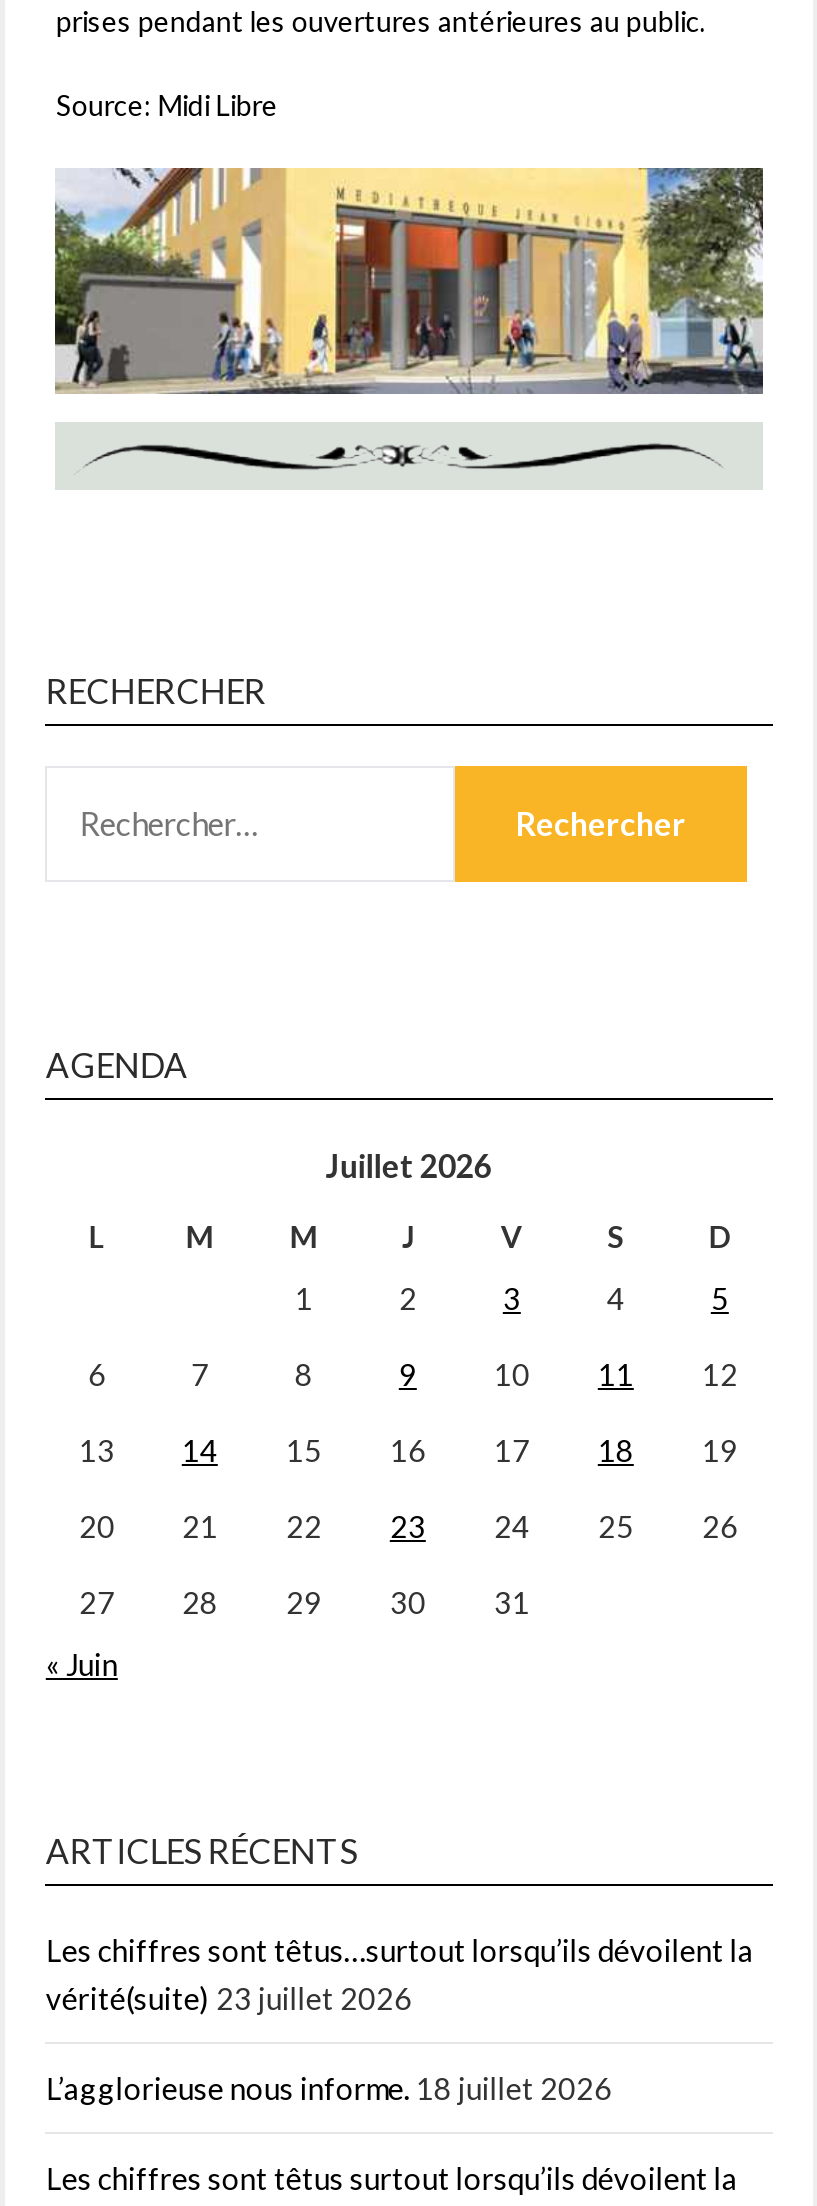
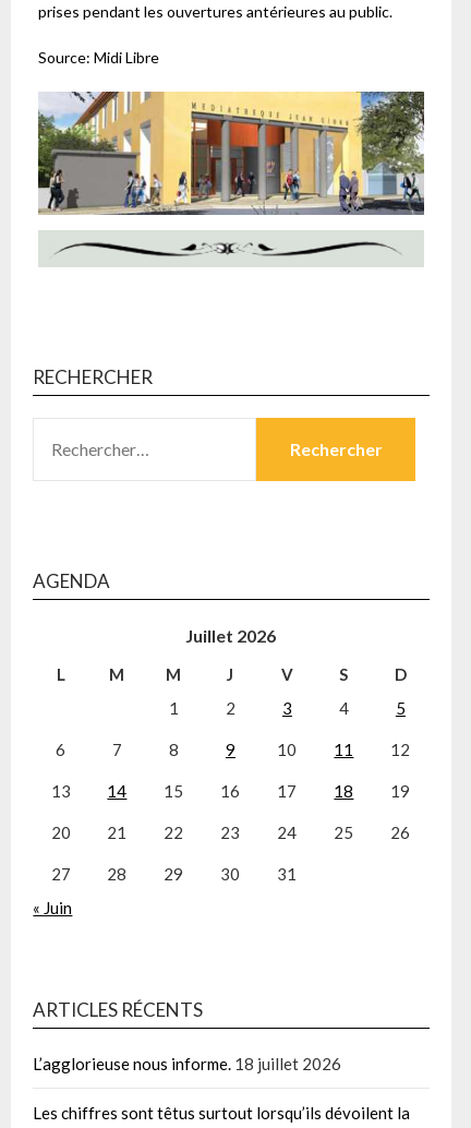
- Les chiffres sont têtus…surtout lorsqu’ils dévoilent la
- vérité(suite) 23 juillet 2026
